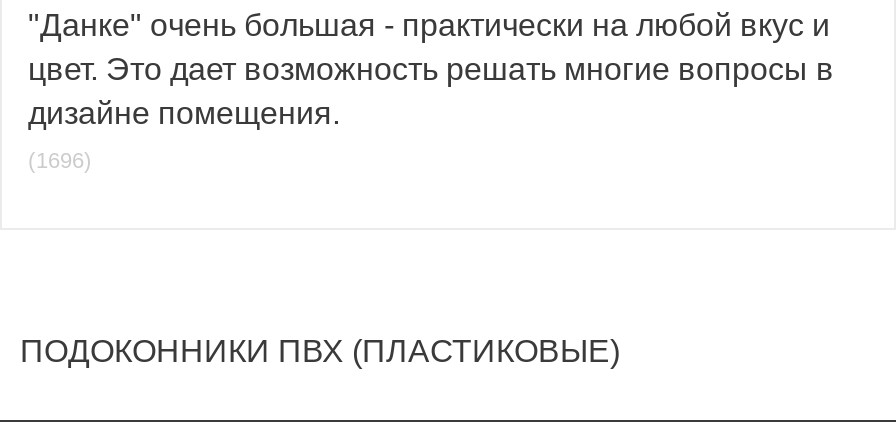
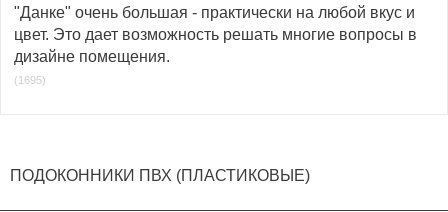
- (1696)
+ (1695)
